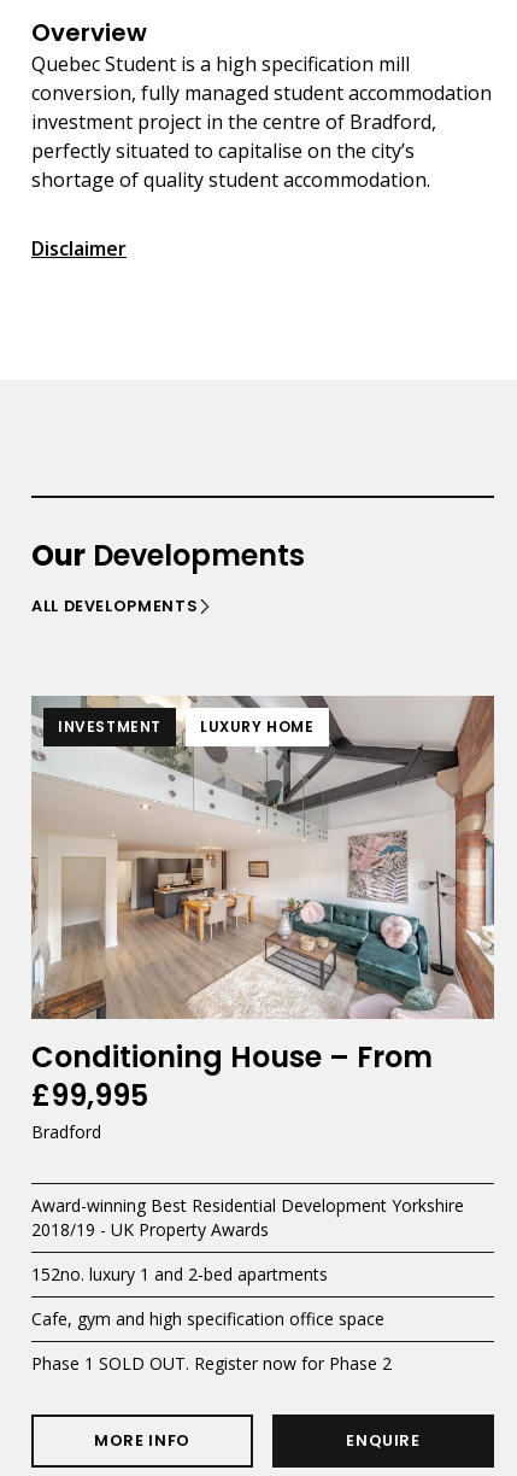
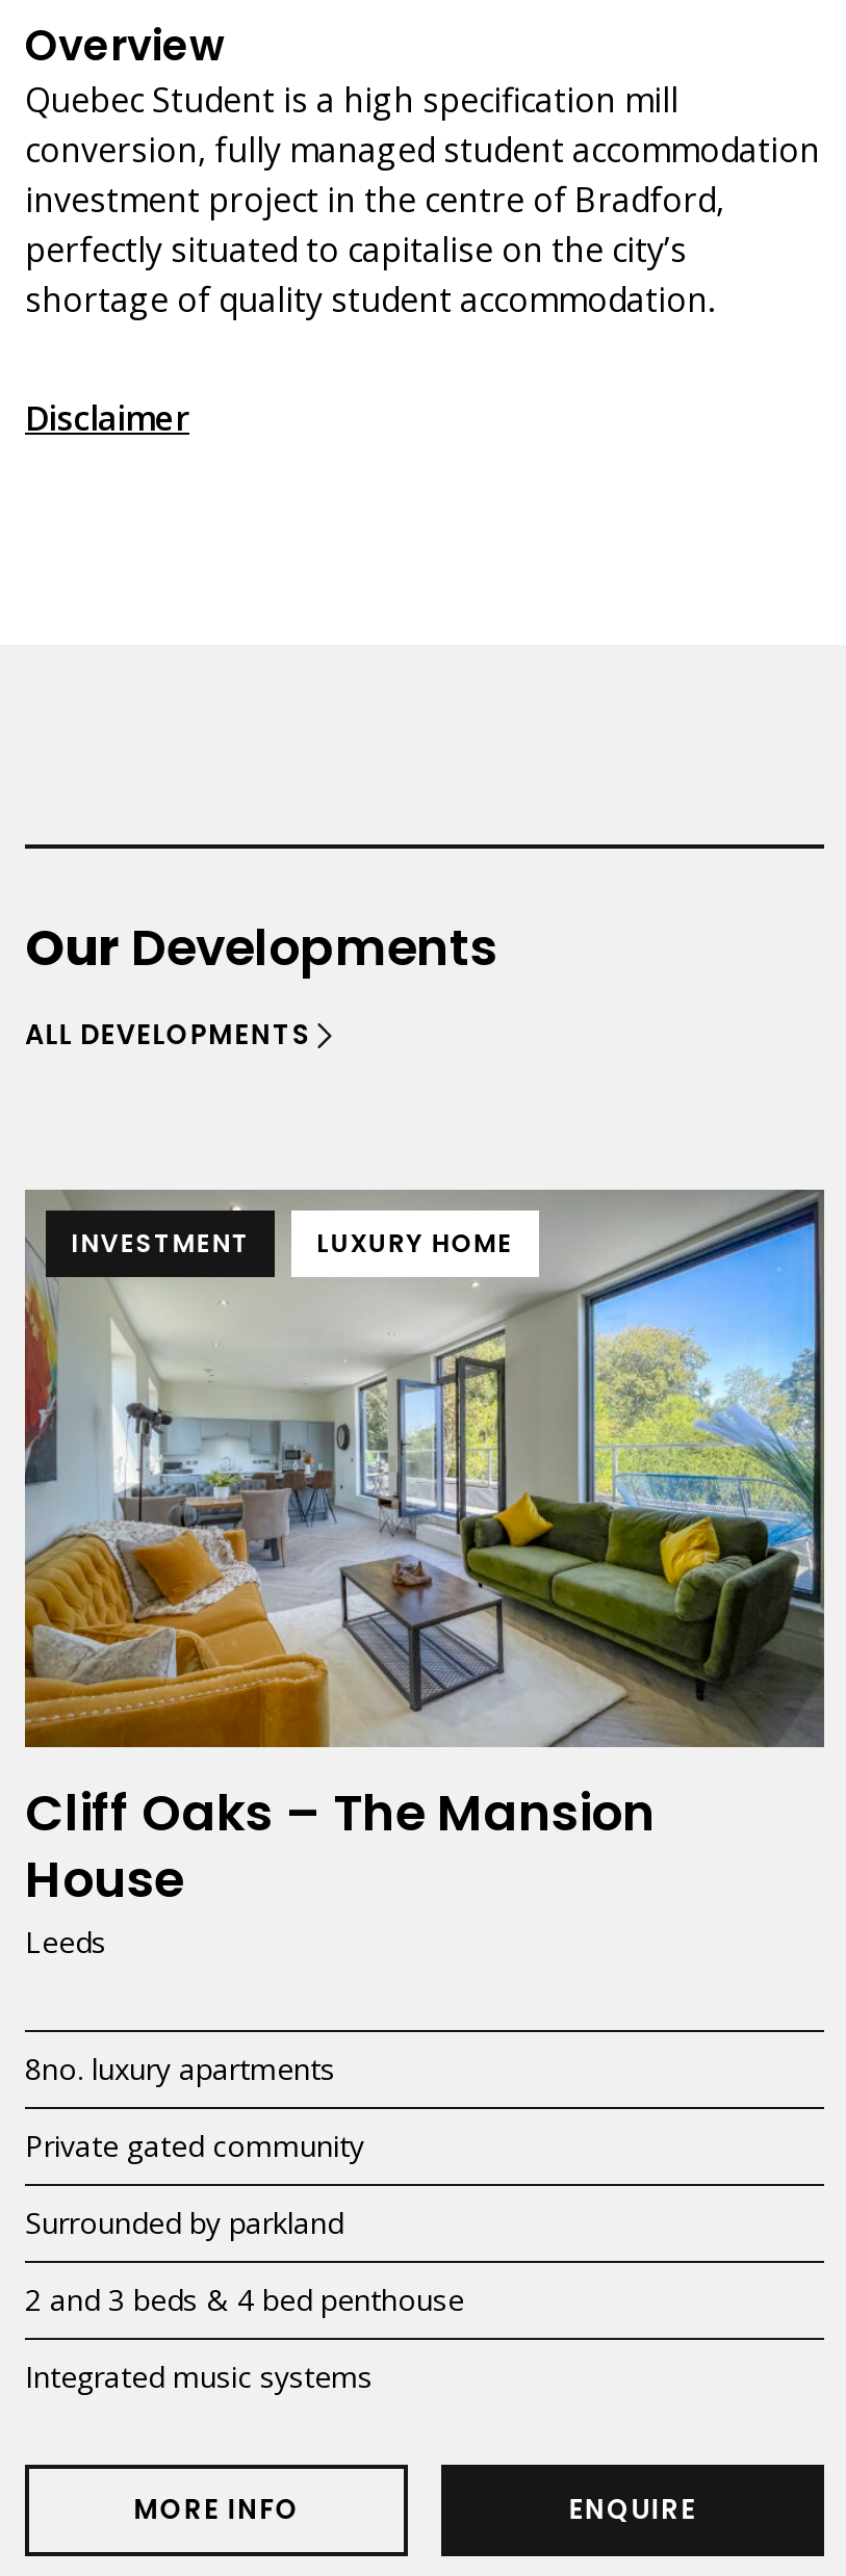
- [image]
- Conditioning House – From
- £99,995
- Bradford
- Award-winning Best Residential Development Yorkshire
- 2018/19 - UK Property Awards
- 152no. luxury 1 and 2-bed apartments
- Cafe, gym and high specification office space
- Phase 1 SOLD OUT. Register now for Phase 2
+ [image]
+ Cliff Oaks – The Mansion
+ House
+ Leeds
+ 8no. luxury apartments
+ Private gated community
+ Surrounded by parkland
+ 2 and 3 beds & 4 bed penthouse
+ Integrated music systems
